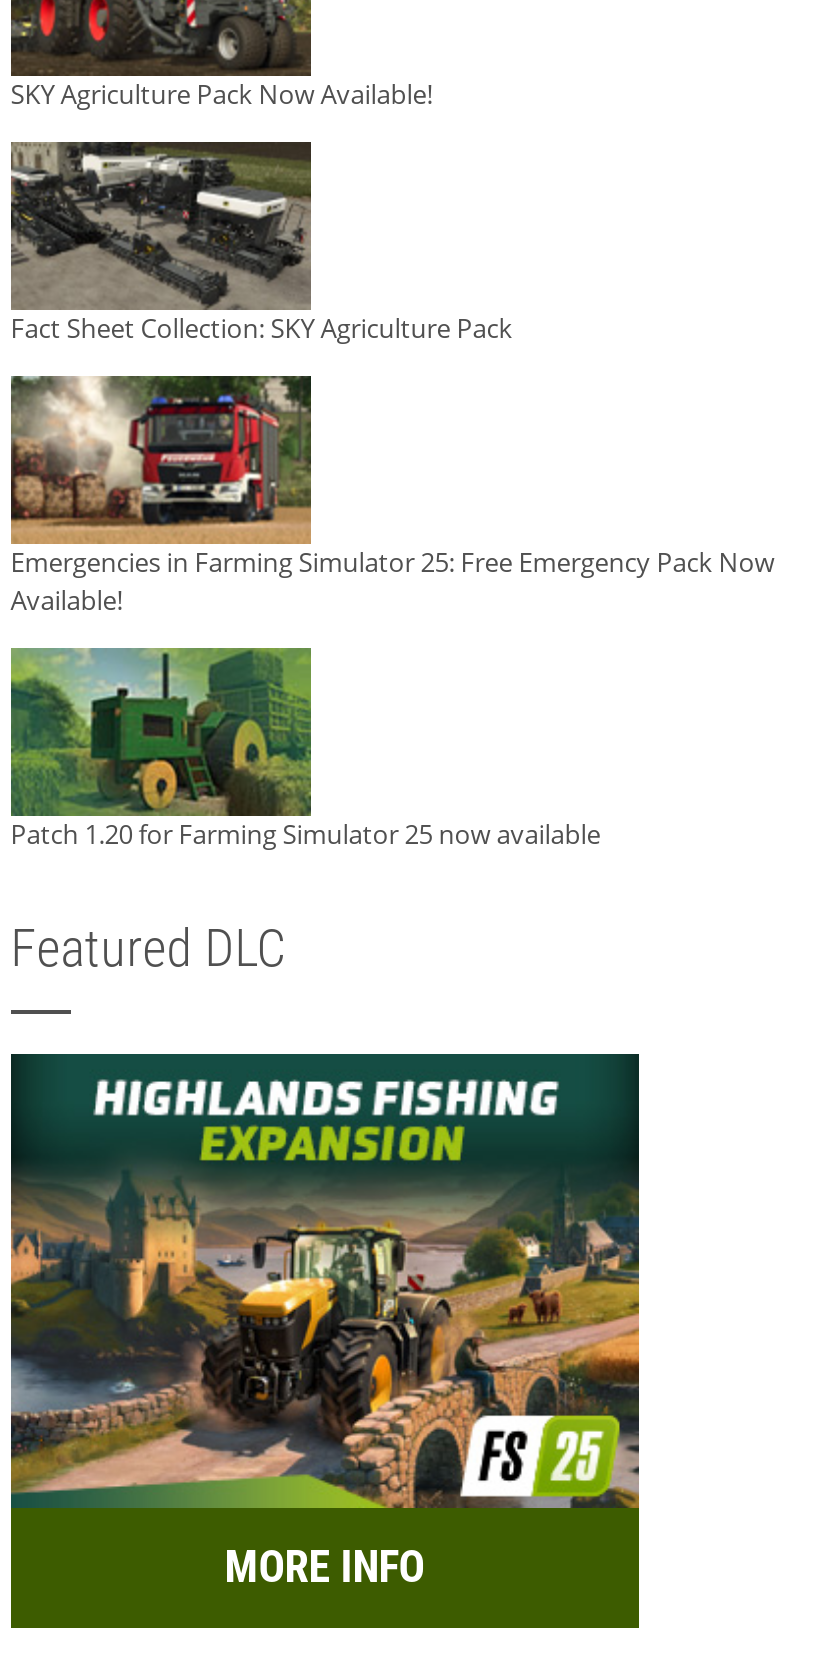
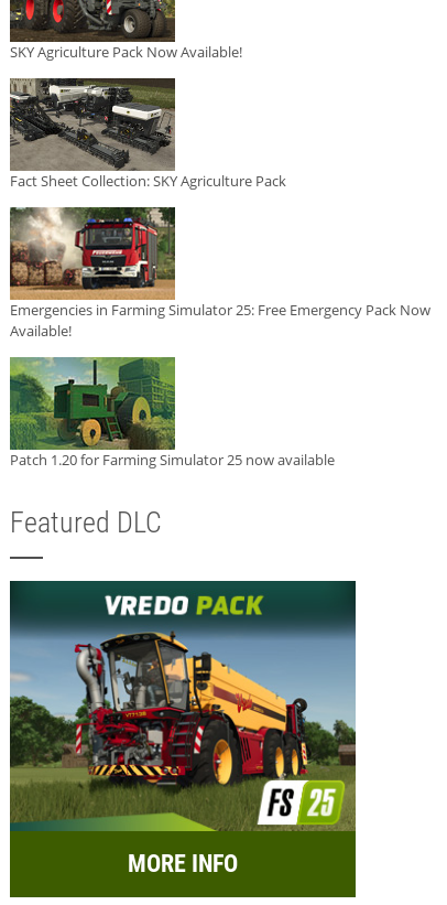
- [image]
+ [image]
